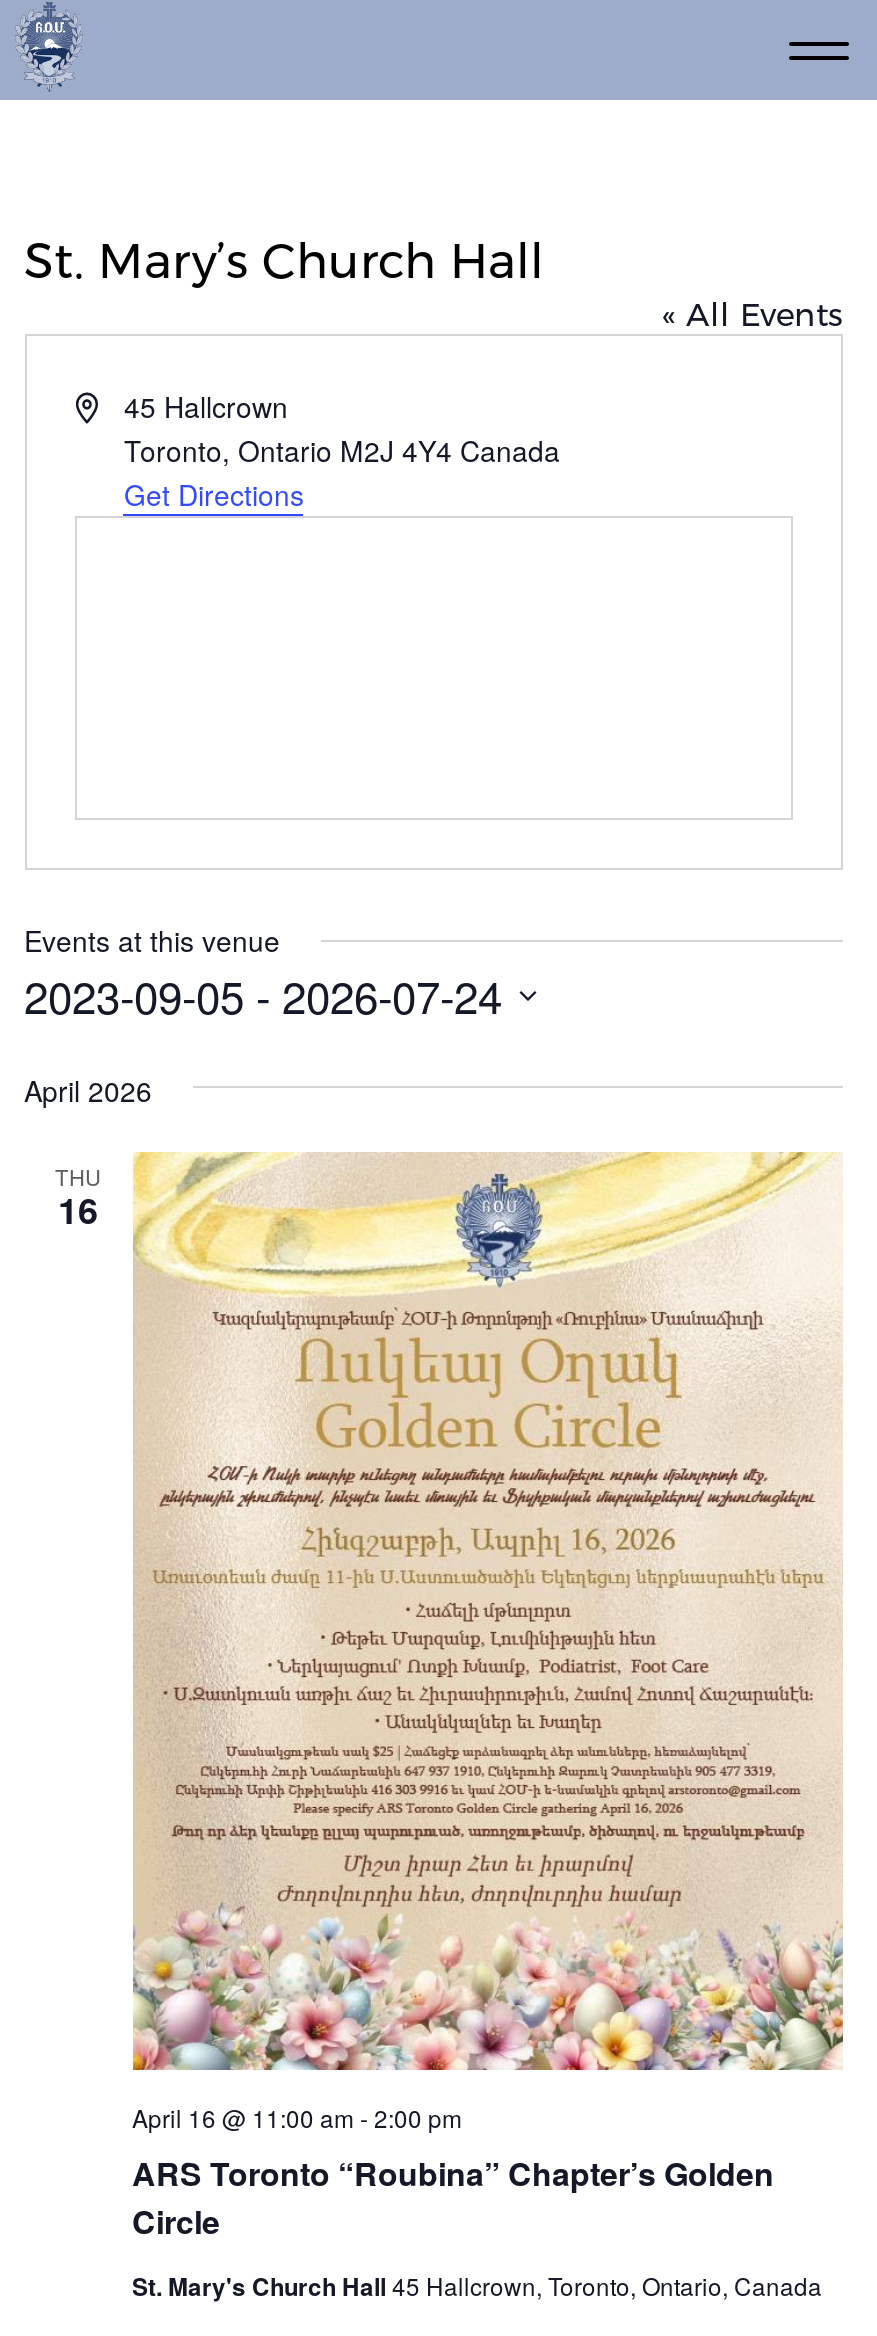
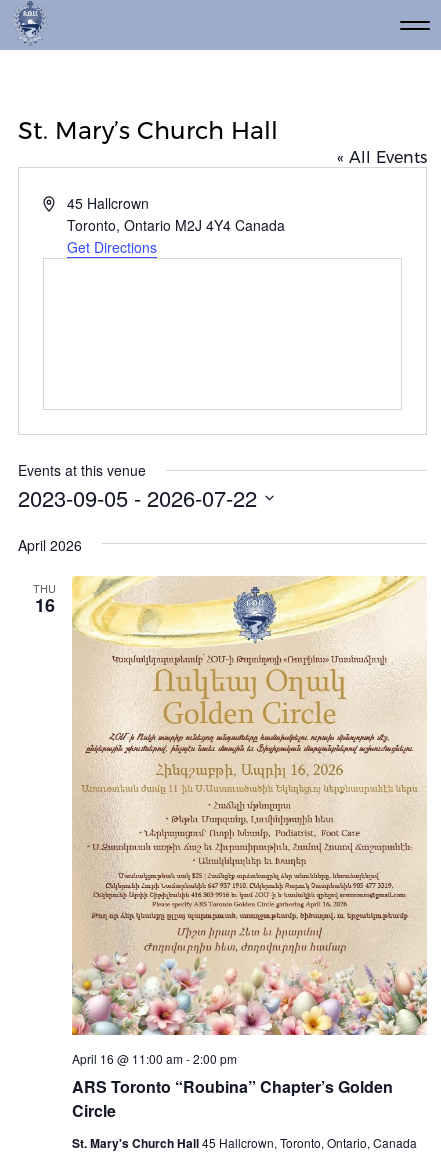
- 2023-09-05 - 2026-07-24
+ 2023-09-05 - 2026-07-22
